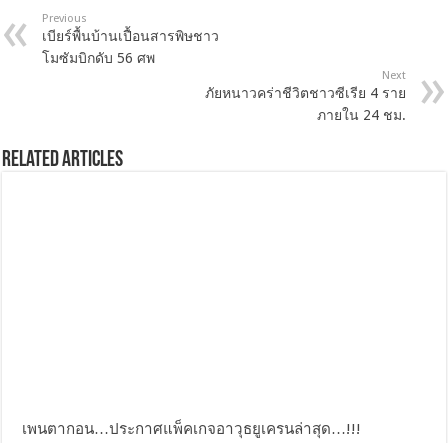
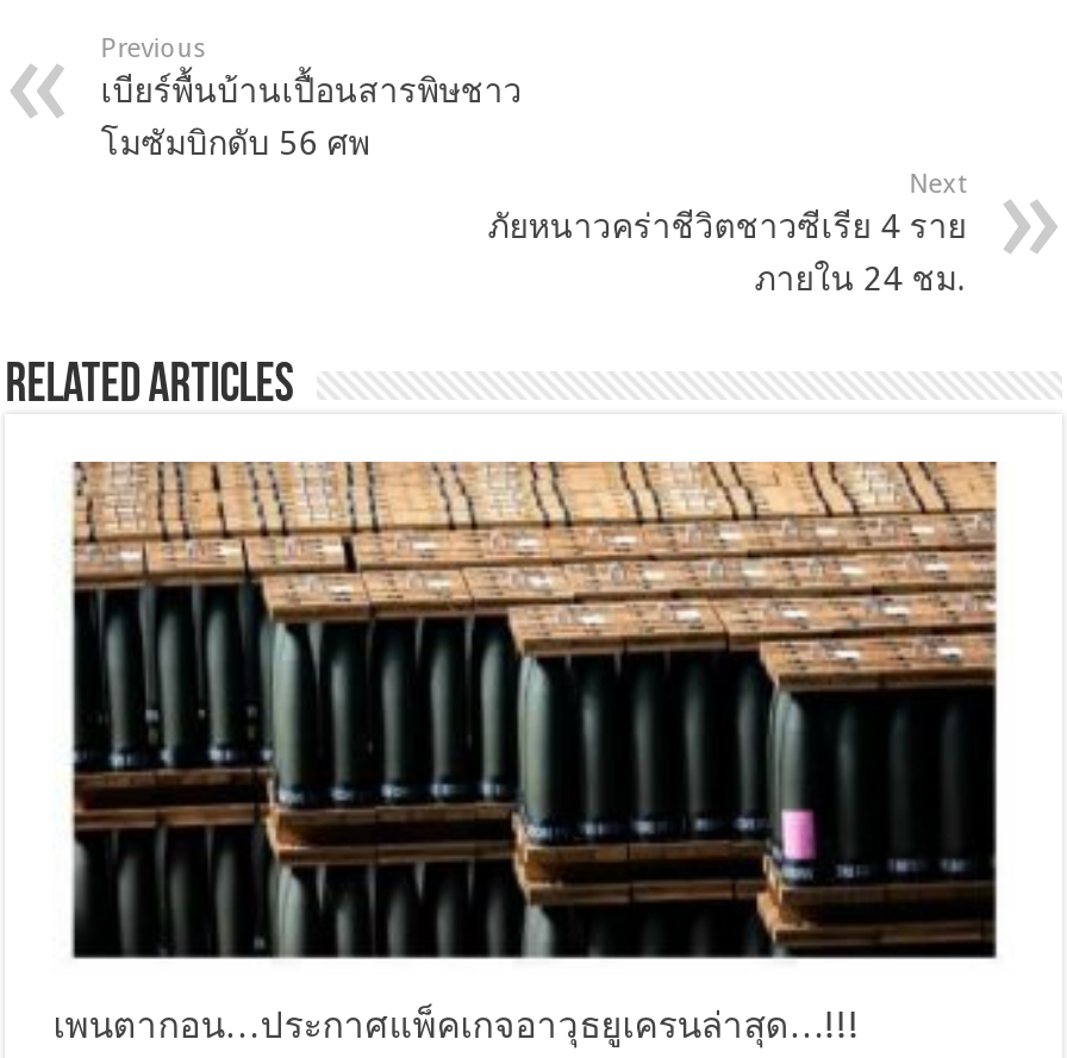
+ [image]
